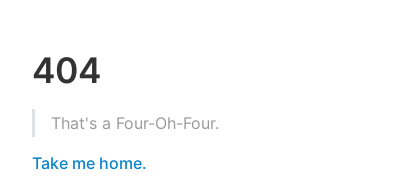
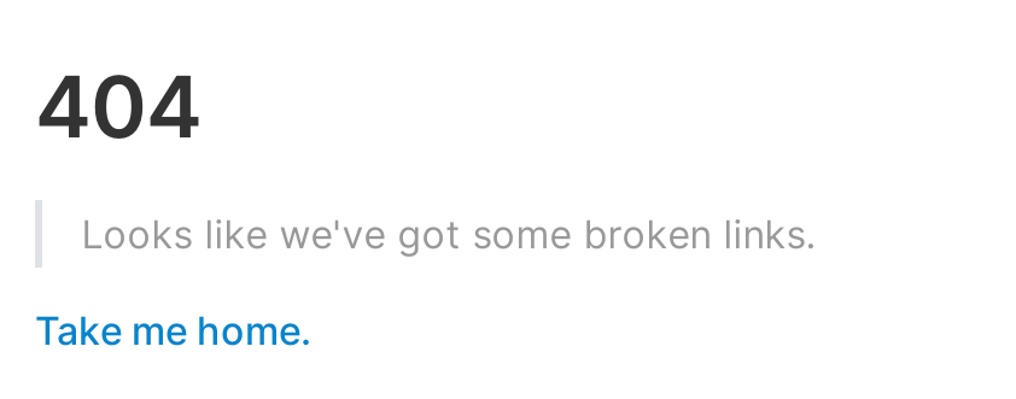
- That's a Four-Oh-Four.
+ Looks like we've got some broken links.
